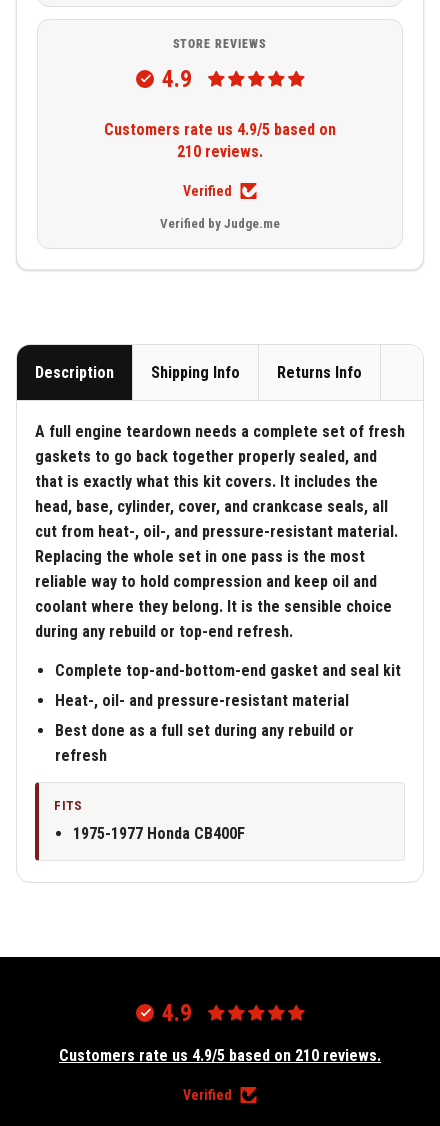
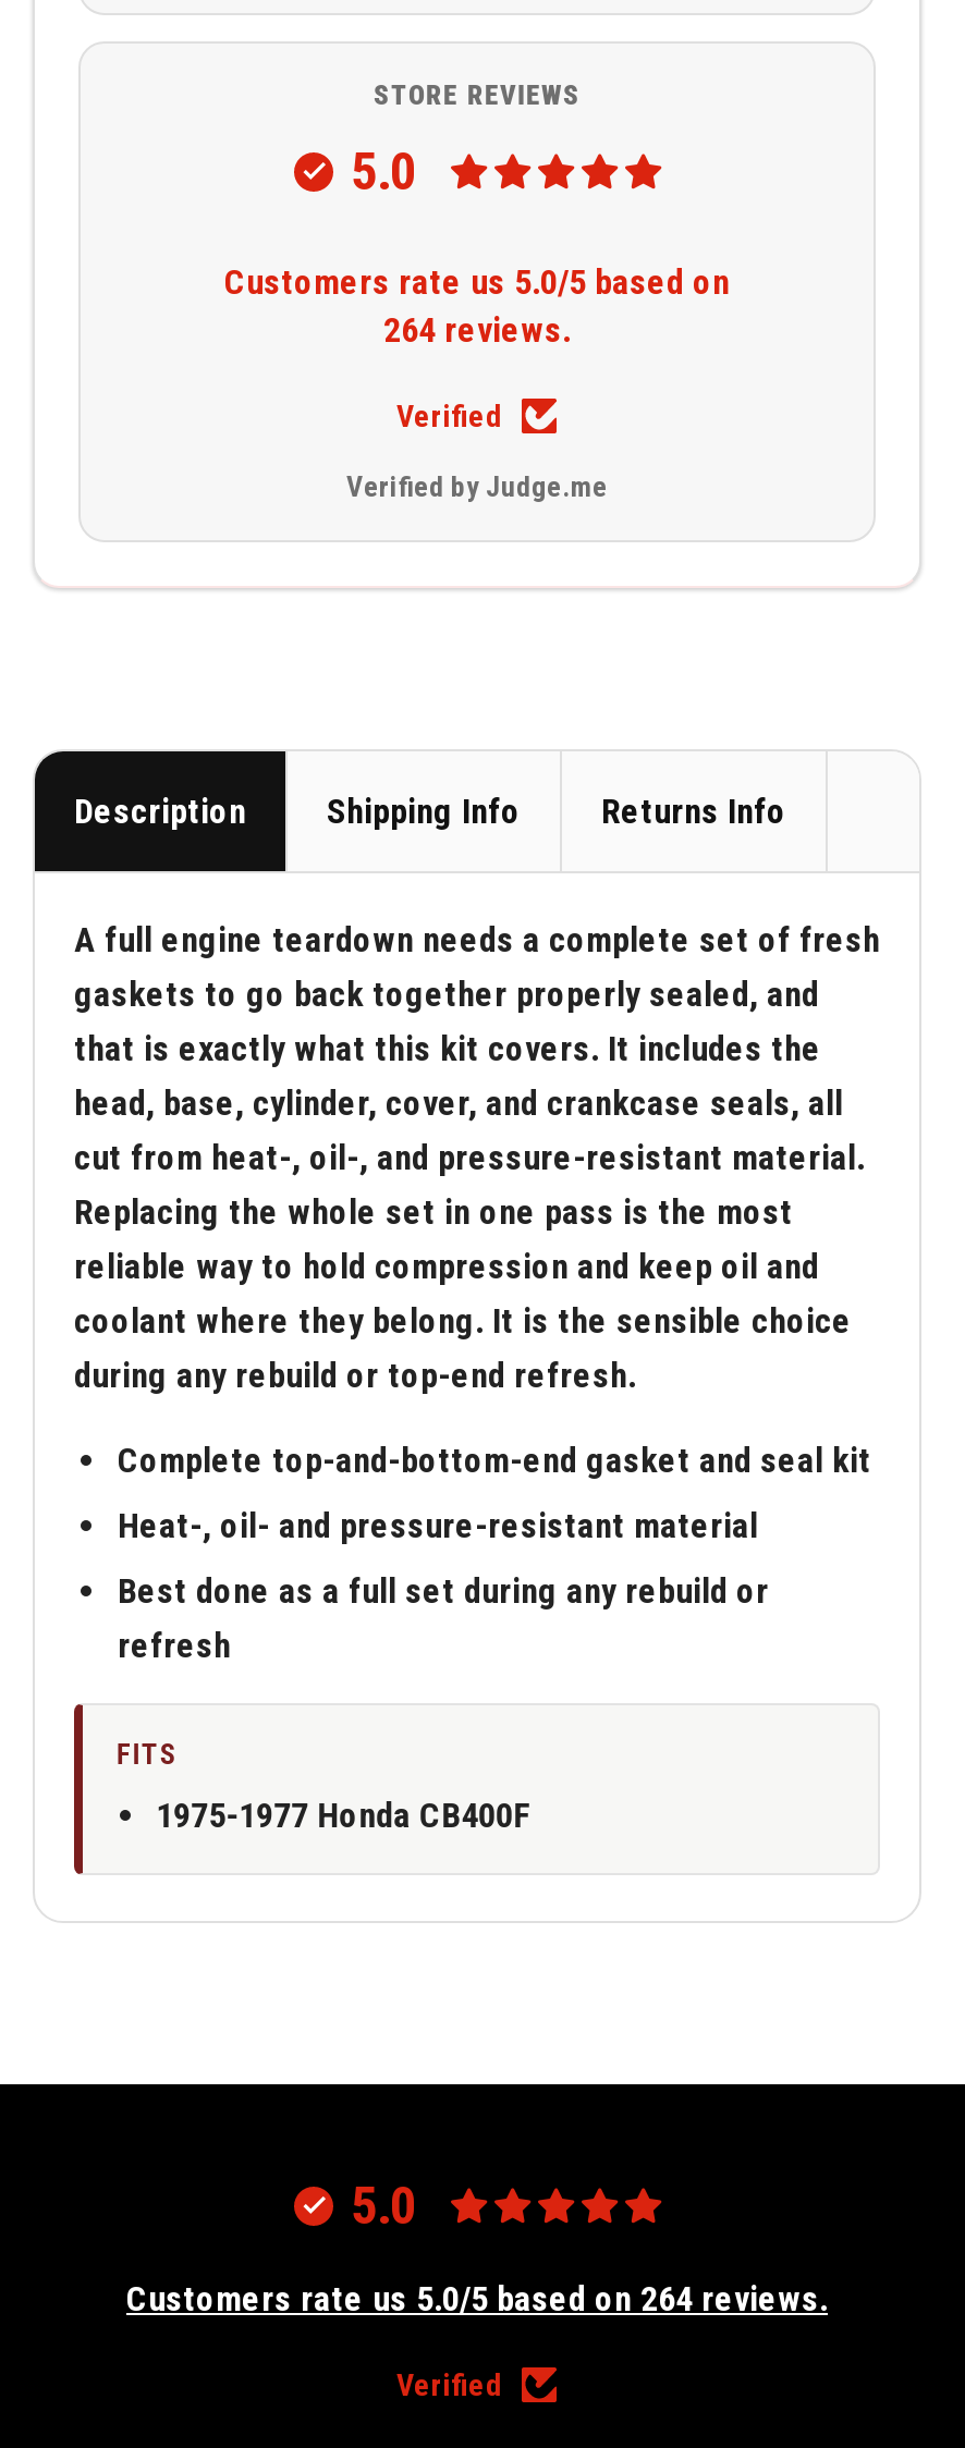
- 4.9
+ 5.0

- Customers rate us 4.9/5 based on
+ Customers rate us 5.0/5 based on

- 210 reviews.
+ 264 reviews.

- 4.9
+ 5.0

- Customers rate us 4.9/5 based on 210 reviews.
+ Customers rate us 5.0/5 based on 264 reviews.
